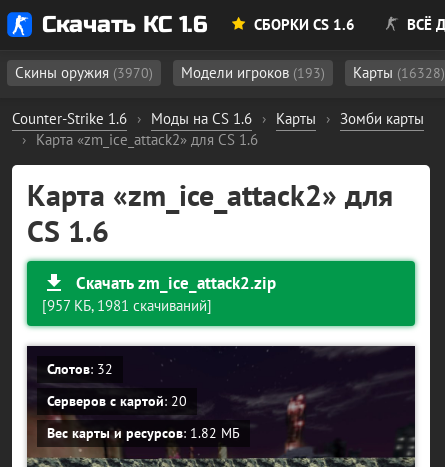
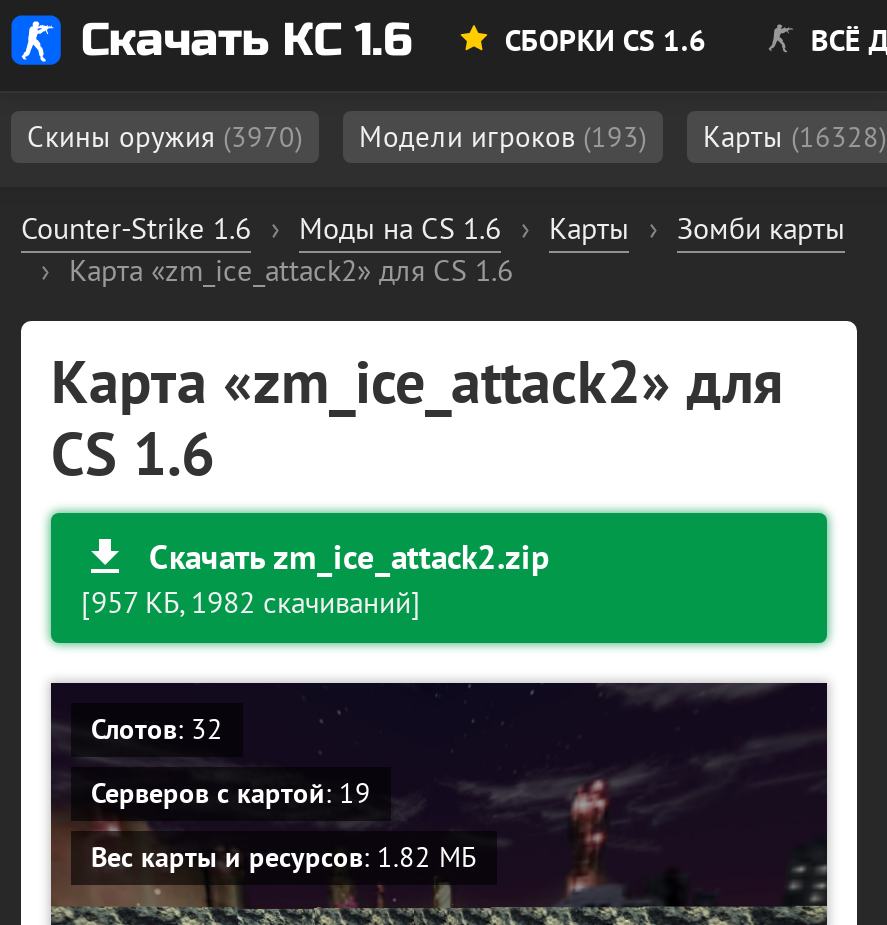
- [957 КБ, 1981 скачиваний]
+ [957 КБ, 1982 скачиваний]

- Серверов с картой: 20
+ Серверов с картой: 19
